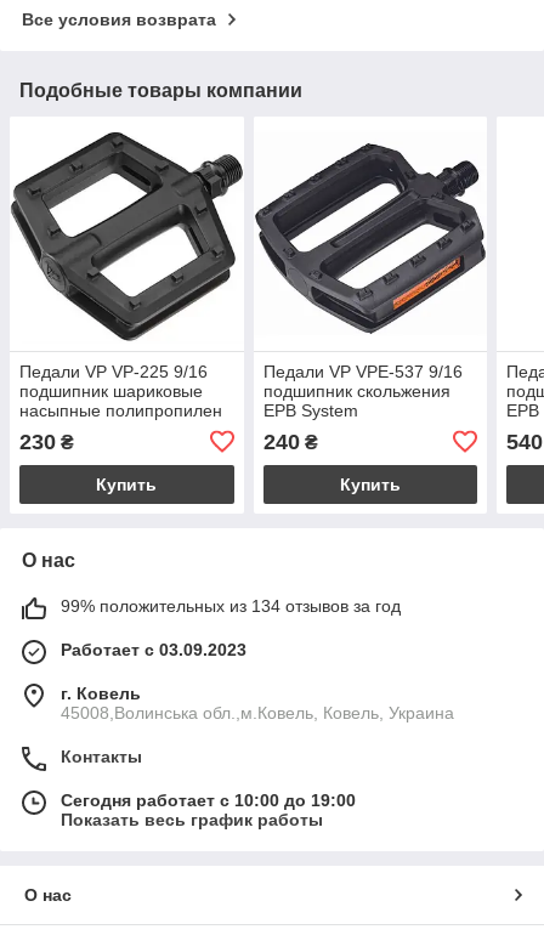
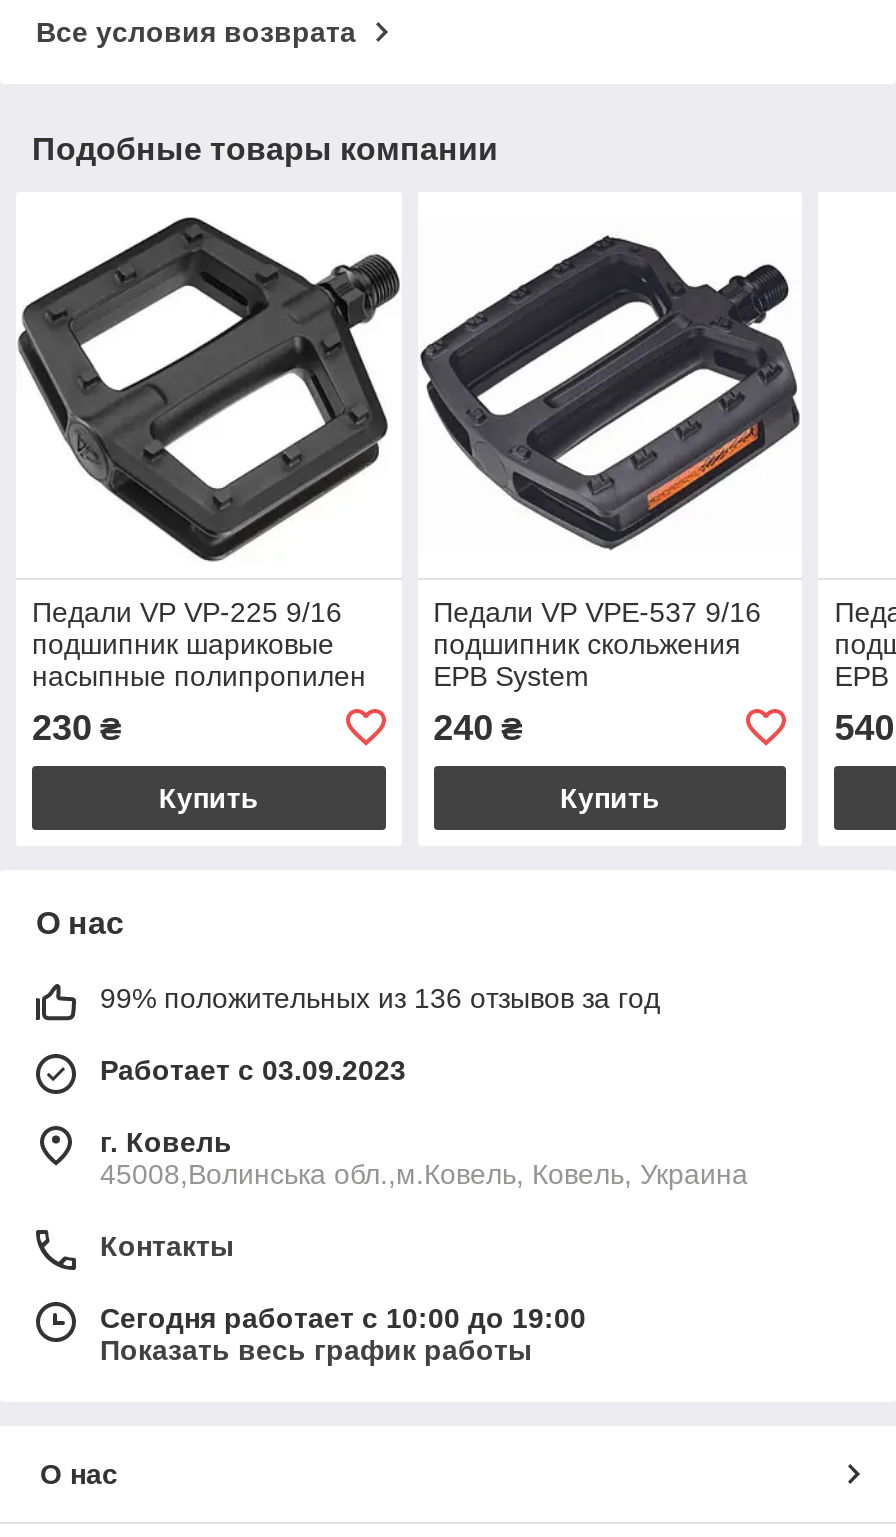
- 99% положительных из 134 отзывов за год
+ 99% положительных из 136 отзывов за год
